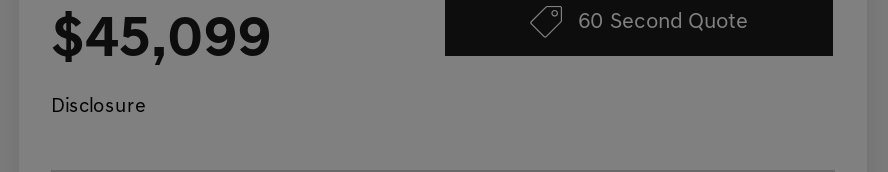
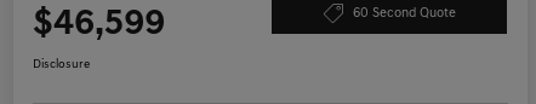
- $45,099
+ $46,599
